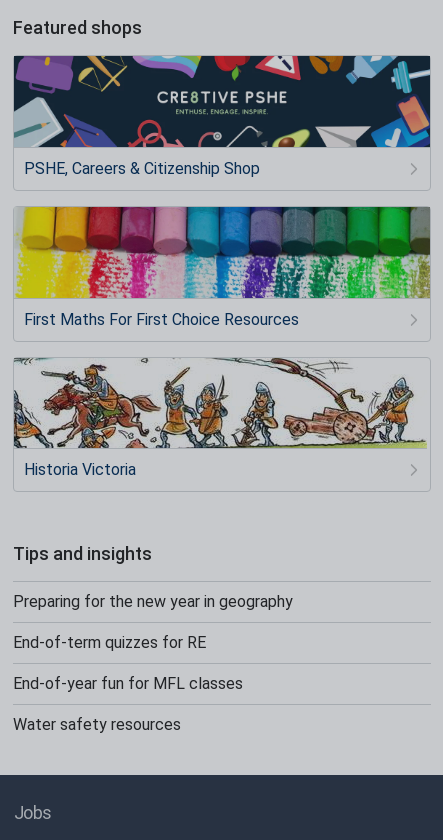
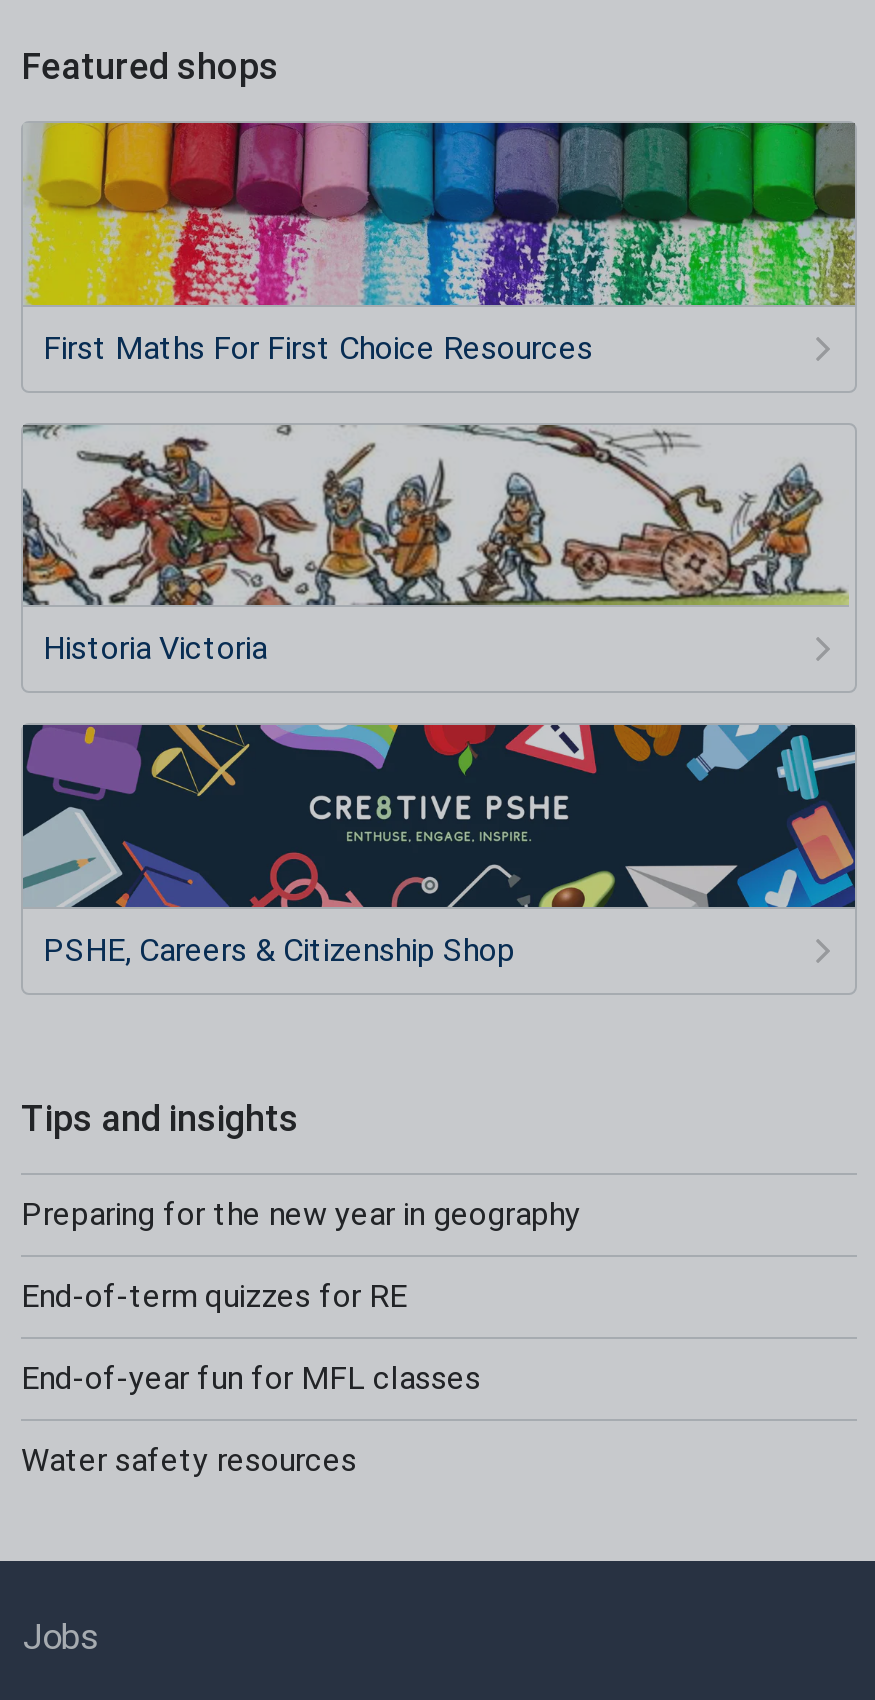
moved down: [image] | PSHE, Careers & Citizenship Shop

moved up: [image] | First Maths For First Choice Resources | Historia Victoria
